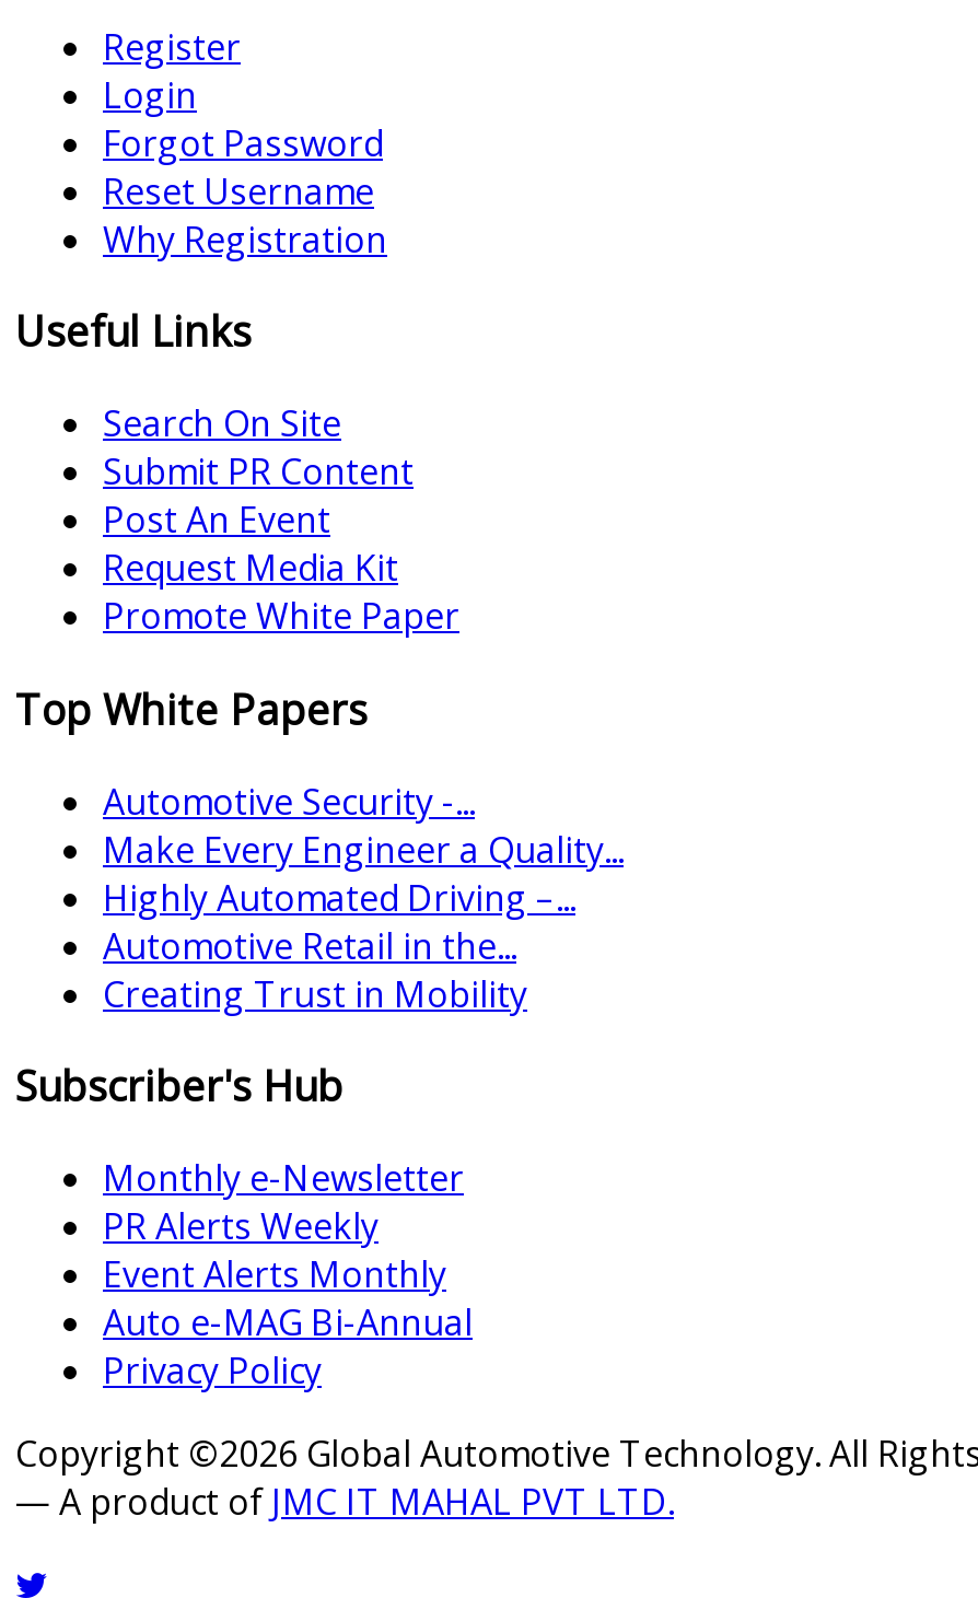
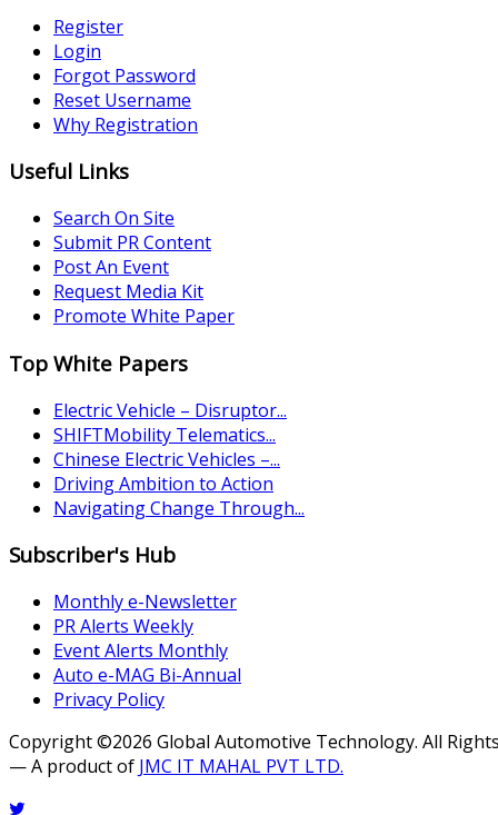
- Automotive Security -...
- Make Every Engineer a Quality...
- Highly Automated Driving –...
- Automotive Retail in the...
- Creating Trust in Mobility
+ Electric Vehicle – Disruptor...
+ SHIFTMobility Telematics...
+ Chinese Electric Vehicles –...
+ Driving Ambition to Action
+ Navigating Change Through...
